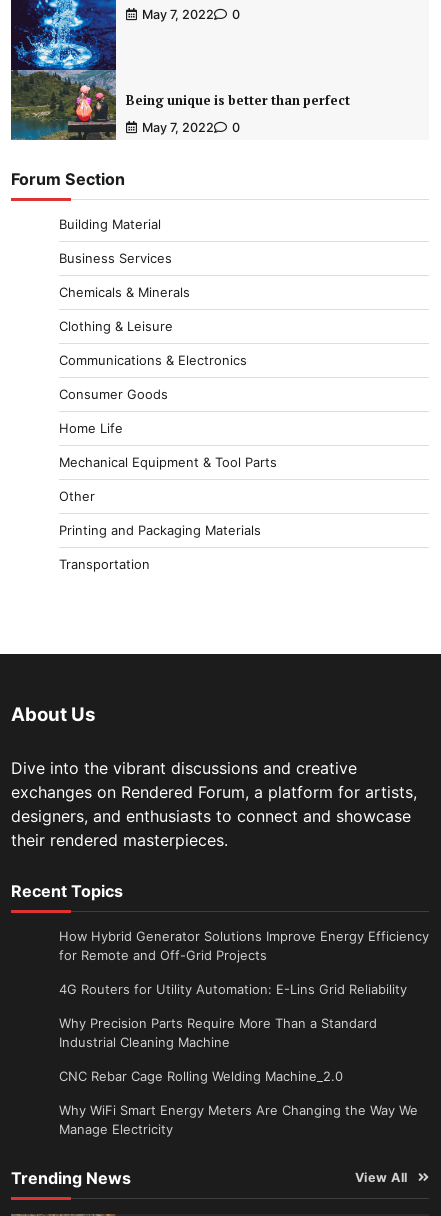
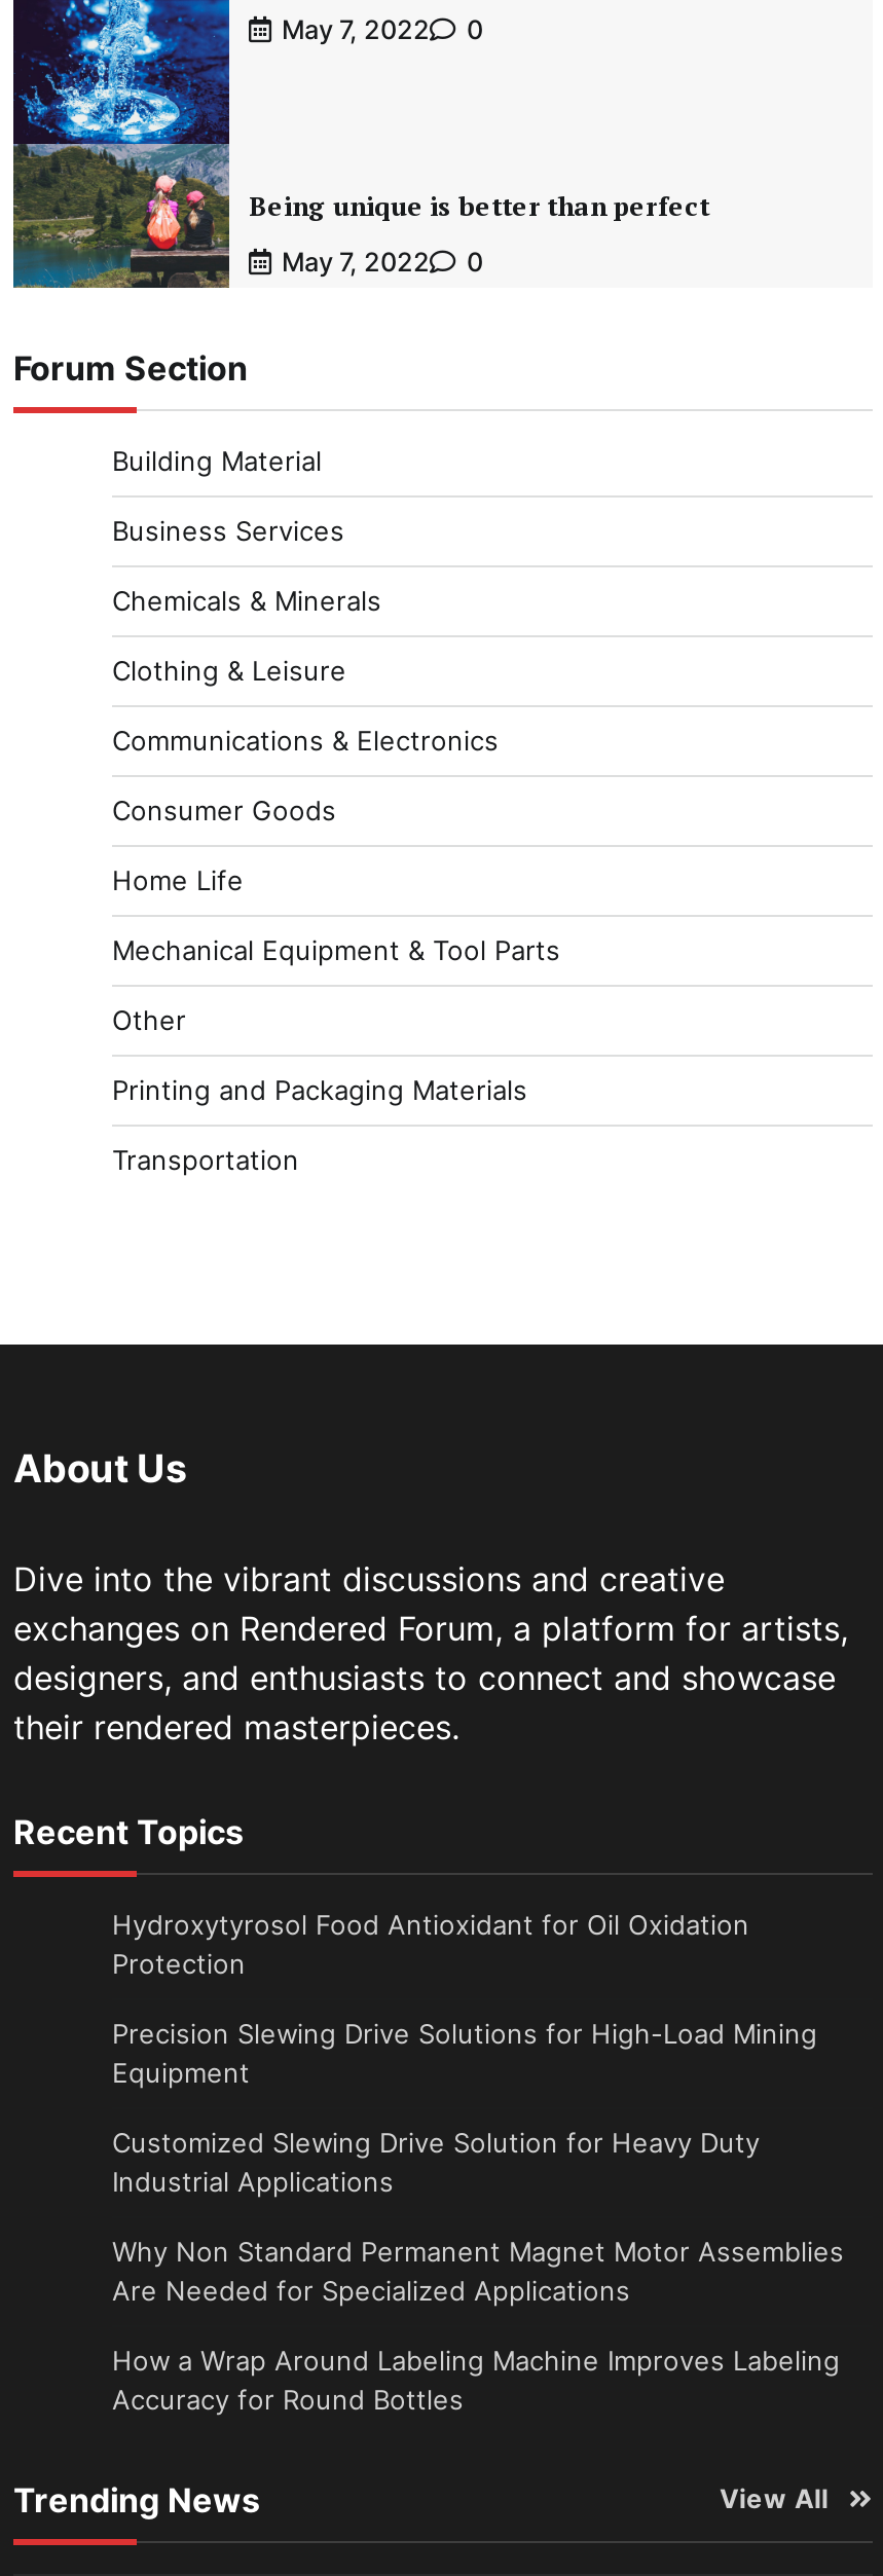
- How Hybrid Generator Solutions Improve Energy Efficiency
- for Remote and Off-Grid Projects
+ Hydroxytyrosol Food Antioxidant for Oil Oxidation
+ Protection

- 4G Routers for Utility Automation: E-Lins Grid Reliability
+ Precision Slewing Drive Solutions for High-Load Mining
+ Equipment

- Why Precision Parts Require More Than a Standard
- Industrial Cleaning Machine
+ Customized Slewing Drive Solution for Heavy Duty
+ Industrial Applications

- CNC Rebar Cage Rolling Welding Machine_2.0
+ Why Non Standard Permanent Magnet Motor Assemblies
+ Are Needed for Specialized Applications

- Why WiFi Smart Energy Meters Are Changing the Way We
- Manage Electricity
+ How a Wrap Around Labeling Machine Improves Labeling
+ Accuracy for Round Bottles
